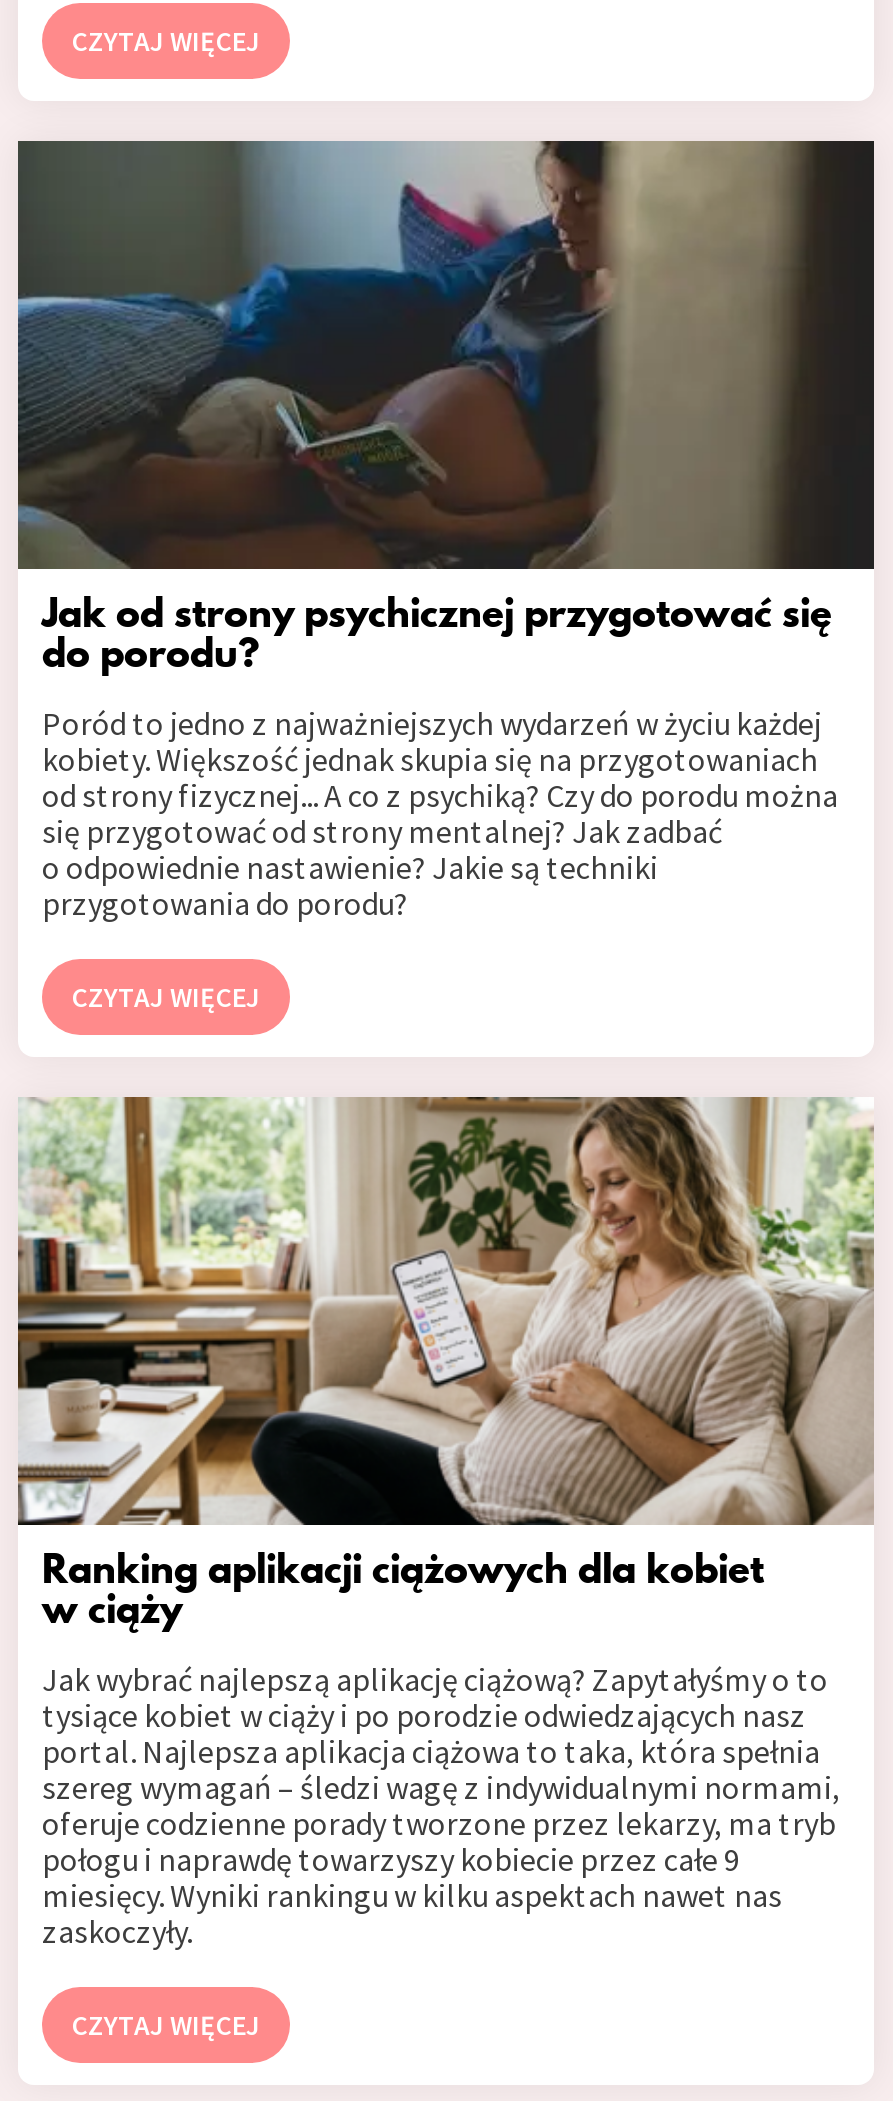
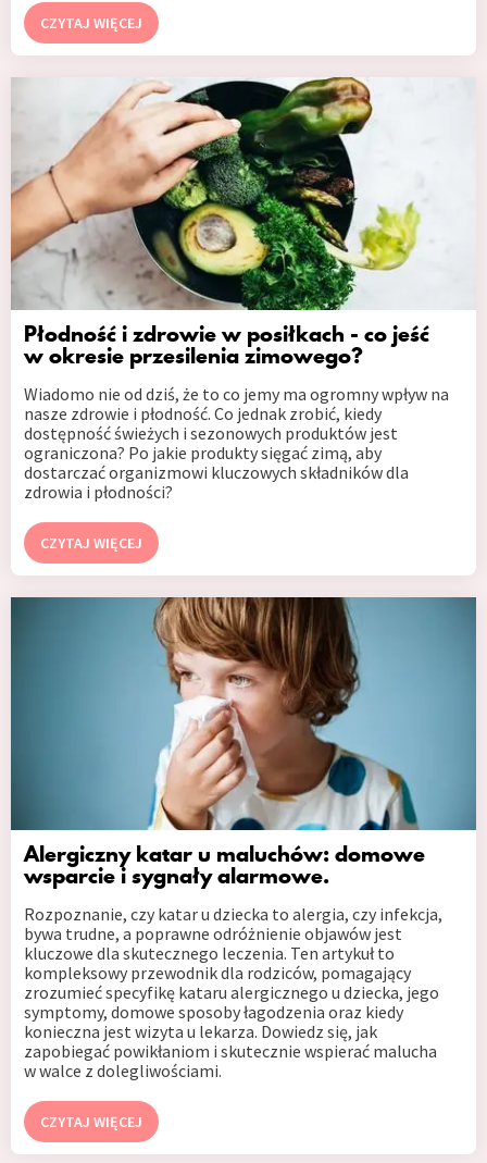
- [image]
- Jak od strony psychicznej przygotować się
- do porodu?
- Poród to jedno z najważniejszych wydarzeń w życiu każdej
- kobiety. Większość jednak skupia się na przygotowaniach
- od strony fizycznej... A co z psychiką? Czy do porodu można
- się przygotować od strony mentalnej? Jak zadbać
- o odpowiednie nastawienie? Jakie są techniki
- przygotowania do porodu?
+ [image]
+ Płodność i zdrowie w posiłkach - co jeść
+ w okresie przesilenia zimowego?
+ Wiadomo nie od dziś, że to co jemy ma ogromny wpływ na
+ nasze zdrowie i płodność. Co jednak zrobić, kiedy
+ dostępność świeżych i sezonowych produktów jest
+ ograniczona? Po jakie produkty sięgać zimą, aby
+ dostarczać organizmowi kluczowych składników dla
+ zdrowia i płodności?

- [image]
- Ranking aplikacji ciążowych dla kobiet
- w ciąży
- Jak wybrać najlepszą aplikację ciążową? Zapytałyśmy o to
- tysiące kobiet w ciąży i po porodzie odwiedzających nasz
- portal. Najlepsza aplikacja ciążowa to taka, która spełnia
- szereg wymagań – śledzi wagę z indywidualnymi normami,
- oferuje codzienne porady tworzone przez lekarzy, ma tryb
- połogu i naprawdę towarzyszy kobiecie przez całe 9
- miesięcy. Wyniki rankingu w kilku aspektach nawet nas
- zaskoczyły.
+ [image]
+ Alergiczny katar u maluchów: domowe
+ wsparcie i sygnały alarmowe.
+ Rozpoznanie, czy katar u dziecka to alergia, czy infekcja,
+ bywa trudne, a poprawne odróżnienie objawów jest
+ kluczowe dla skutecznego leczenia. Ten artykuł to
+ kompleksowy przewodnik dla rodziców, pomagający
+ zrozumieć specyfikę kataru alergicznego u dziecka, jego
+ symptomy, domowe sposoby łagodzenia oraz kiedy
+ konieczna jest wizyta u lekarza. Dowiedz się, jak
+ zapobiegać powikłaniom i skutecznie wspierać malucha
+ w walce z dolegliwościami.
